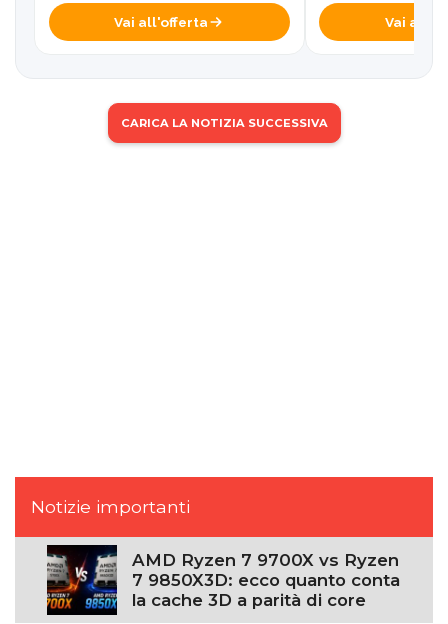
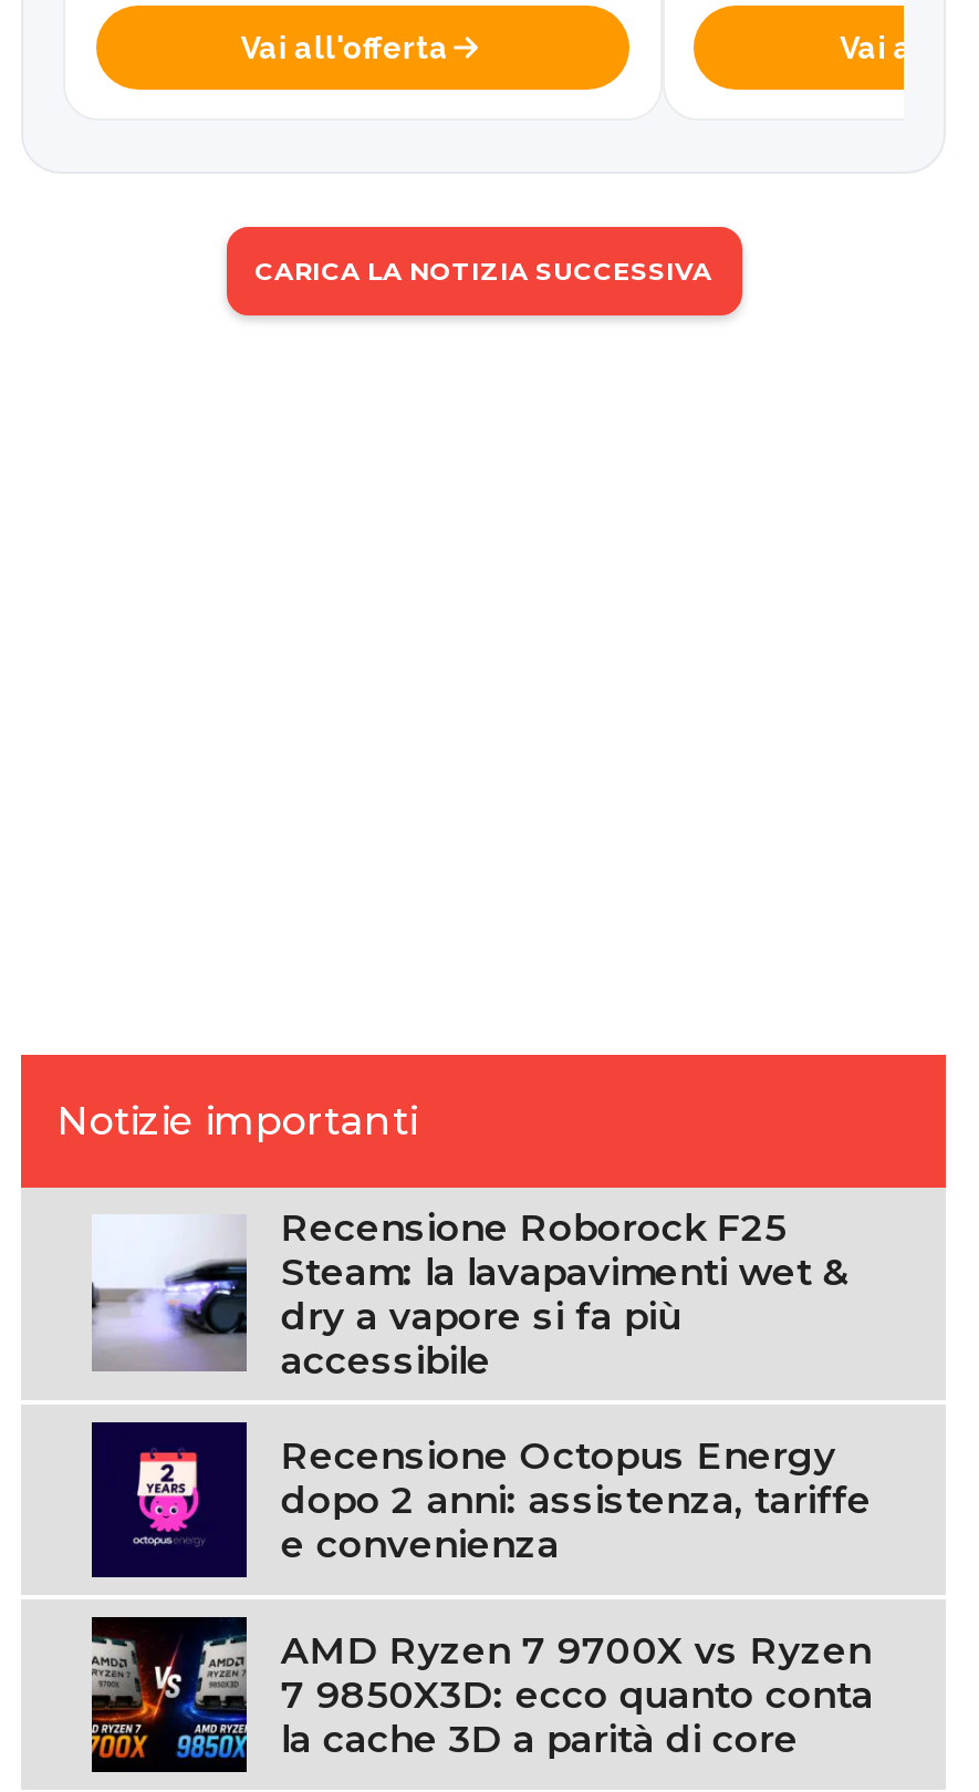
+ [image]

+ [image]
+ Recensione Roborock F25
+ Steam: la lavapavimenti wet &
+ dry a vapore si fa più
+ accessibile
+ Recensione Octopus Energy
+ dopo 2 anni: assistenza, tariffe
+ e convenienza
